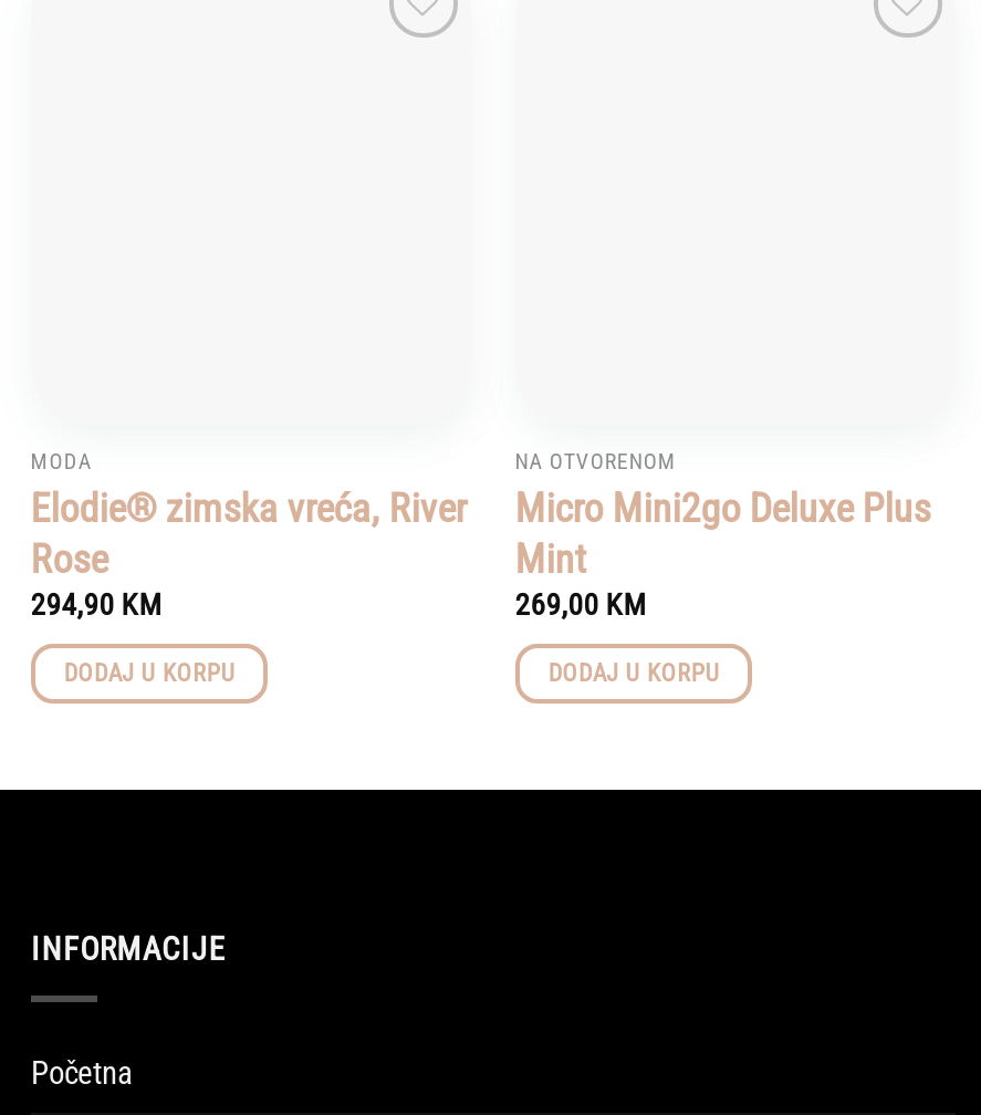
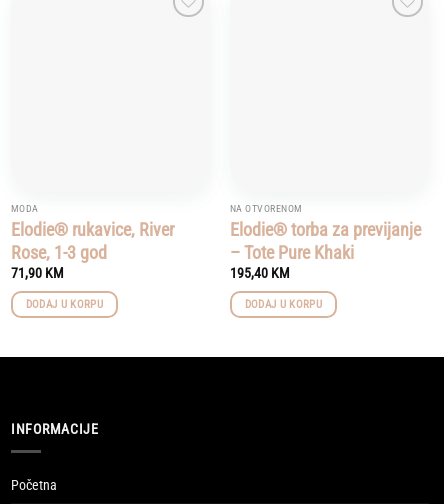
- Elodie® zimska vreća, River
- Rose
- 294,90 KM
+ Elodie® rukavice, River
+ Rose, 1-3 god
+ 71,90 KM

- Micro Mini2go Deluxe Plus
- Mint
- 269,00 KM
+ Elodie® torba za previjanje
+ – Tote Pure Khaki
+ 195,40 KM
